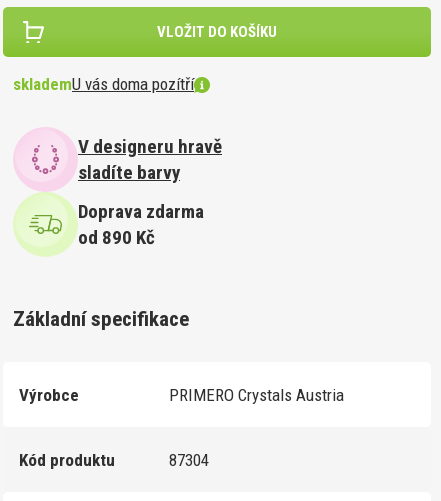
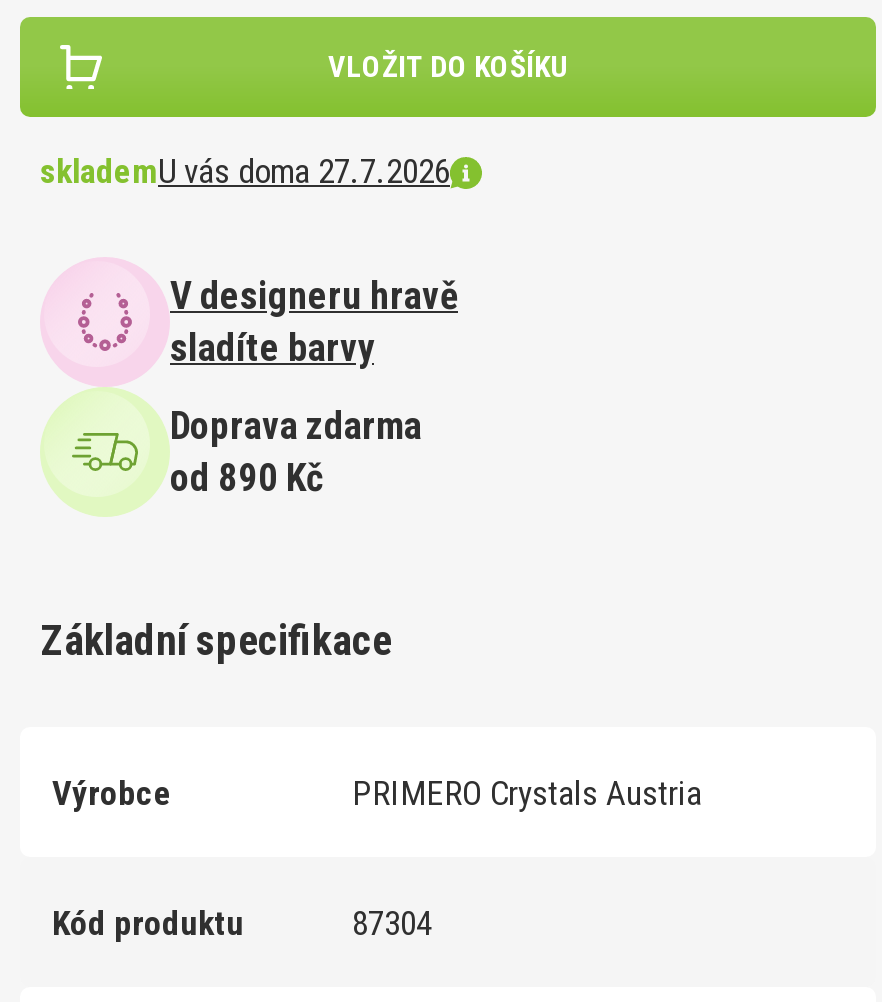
- sklademU vás doma pozítří
+ sklademU vás doma 27.7.2026
